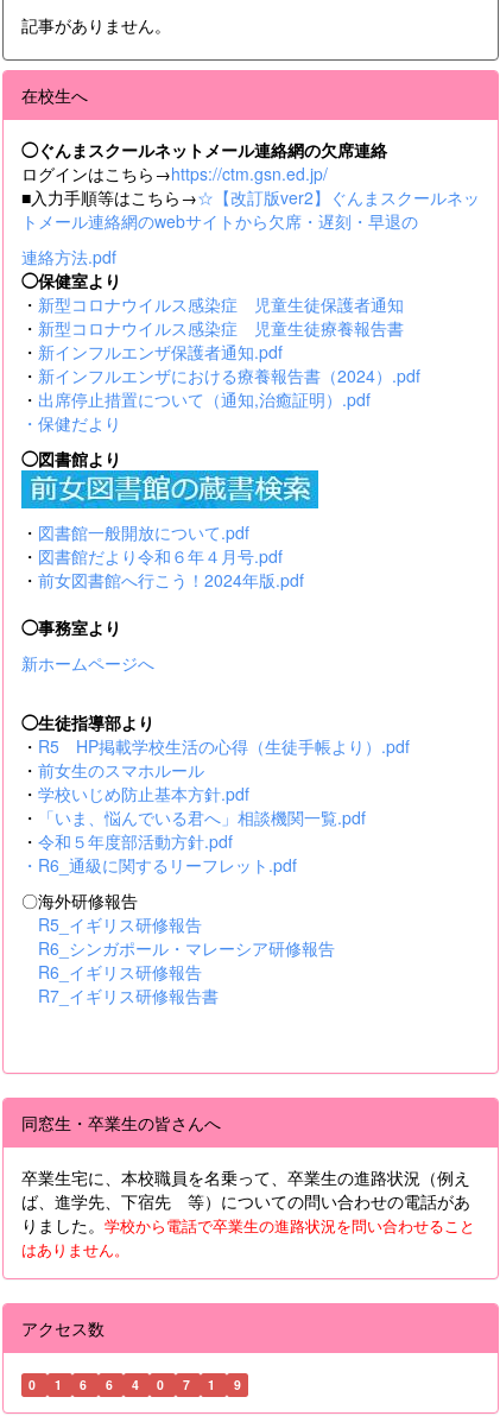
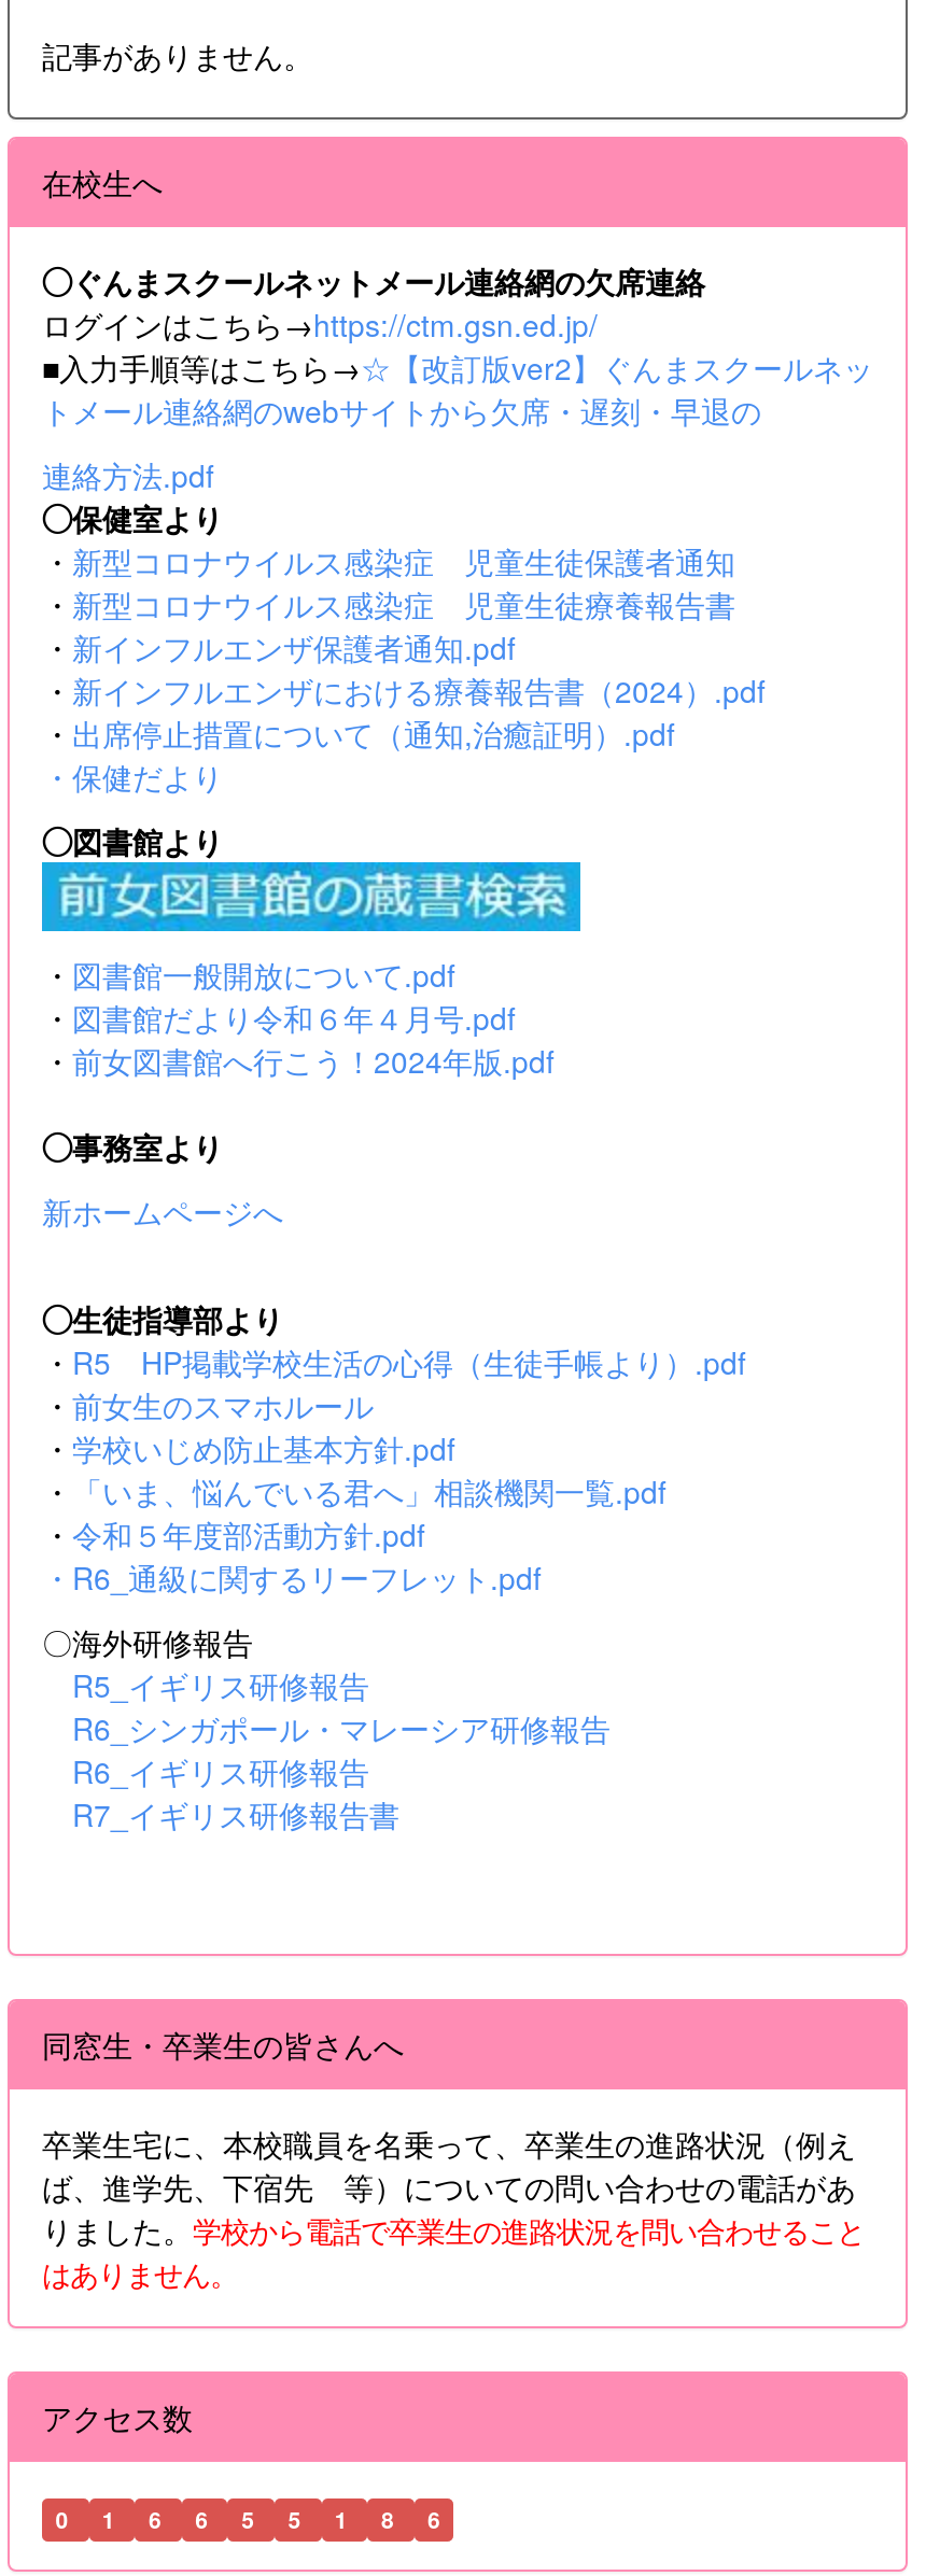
- 4
- 0
- 7
+ 5
+ 5

- 9
+ 8
+ 6
